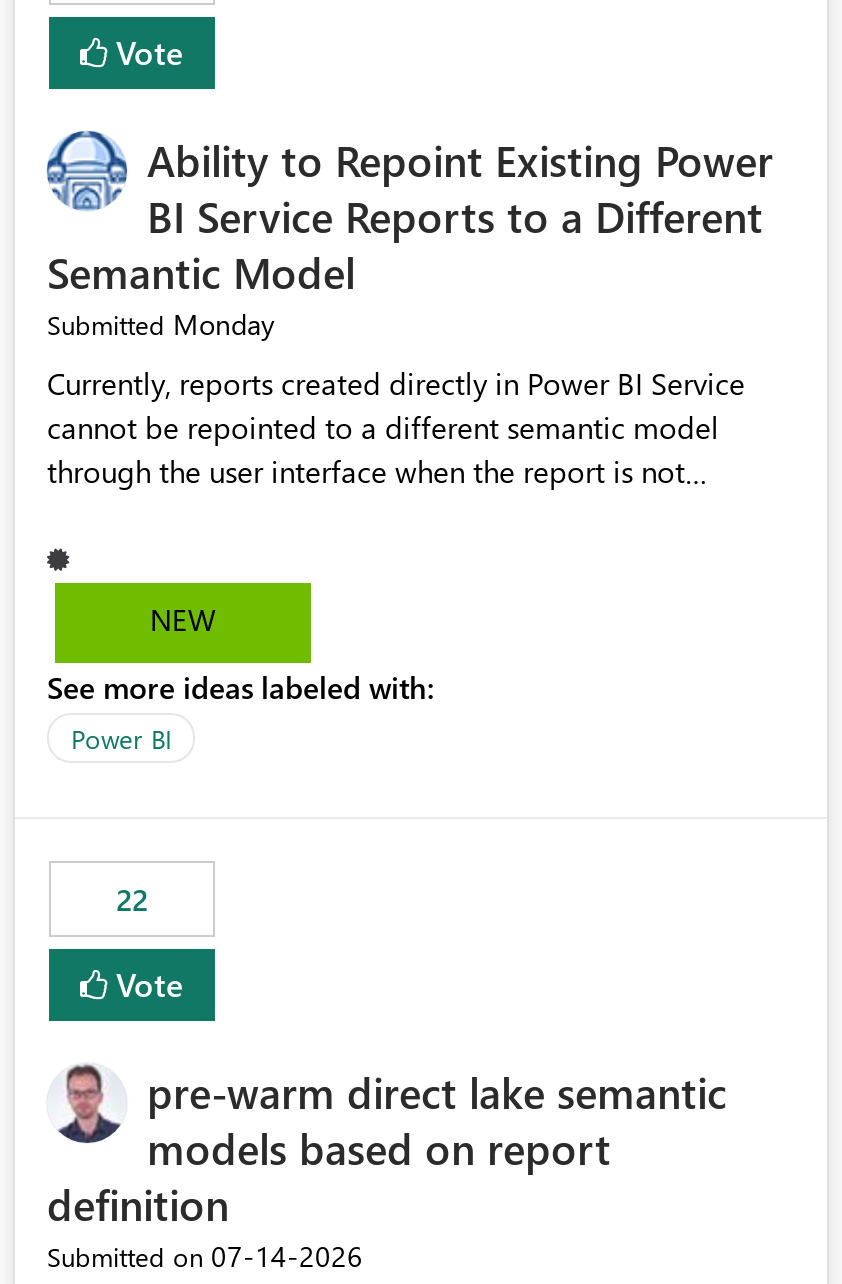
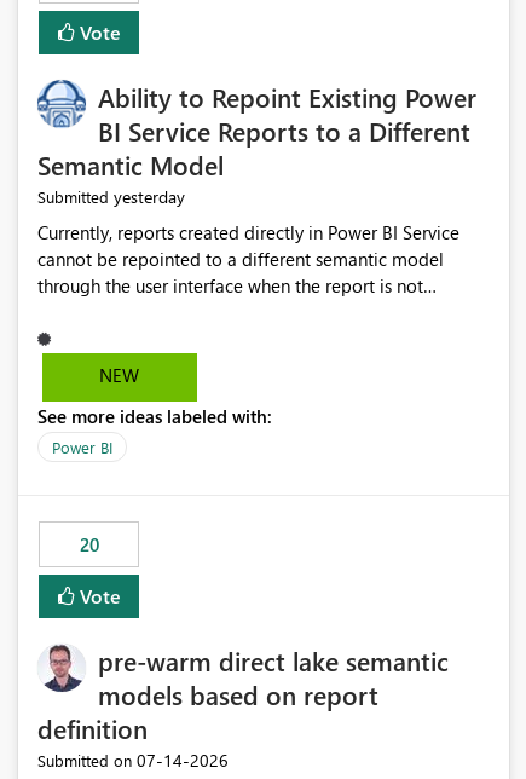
- Submitted Monday
+ Submitted yesterday

- 22
+ 20
